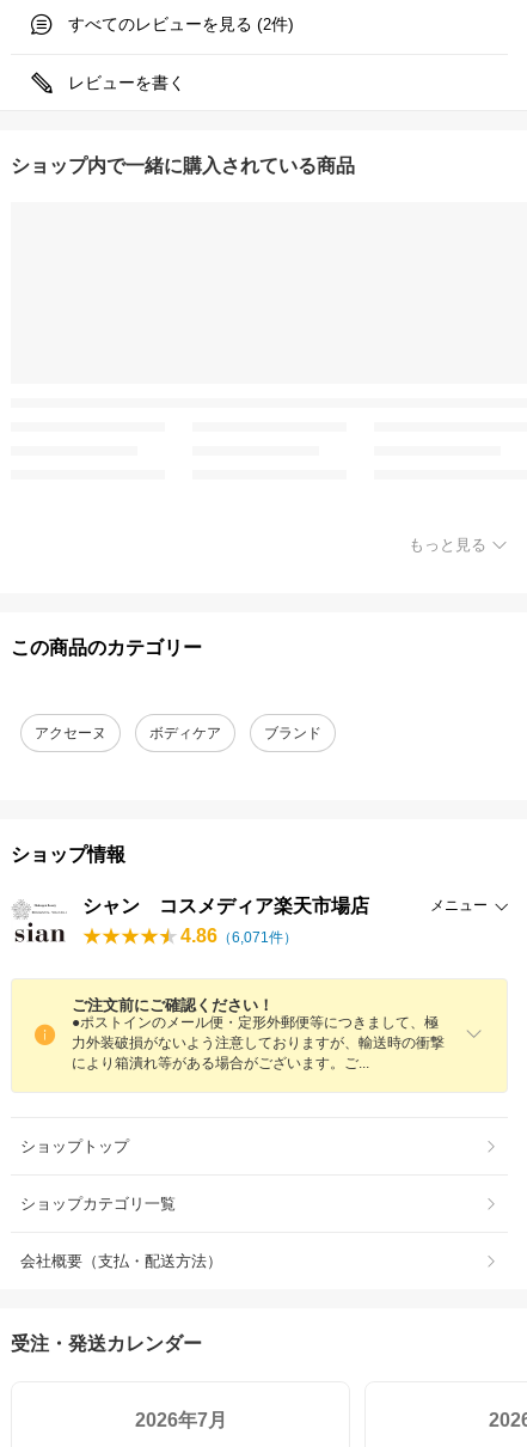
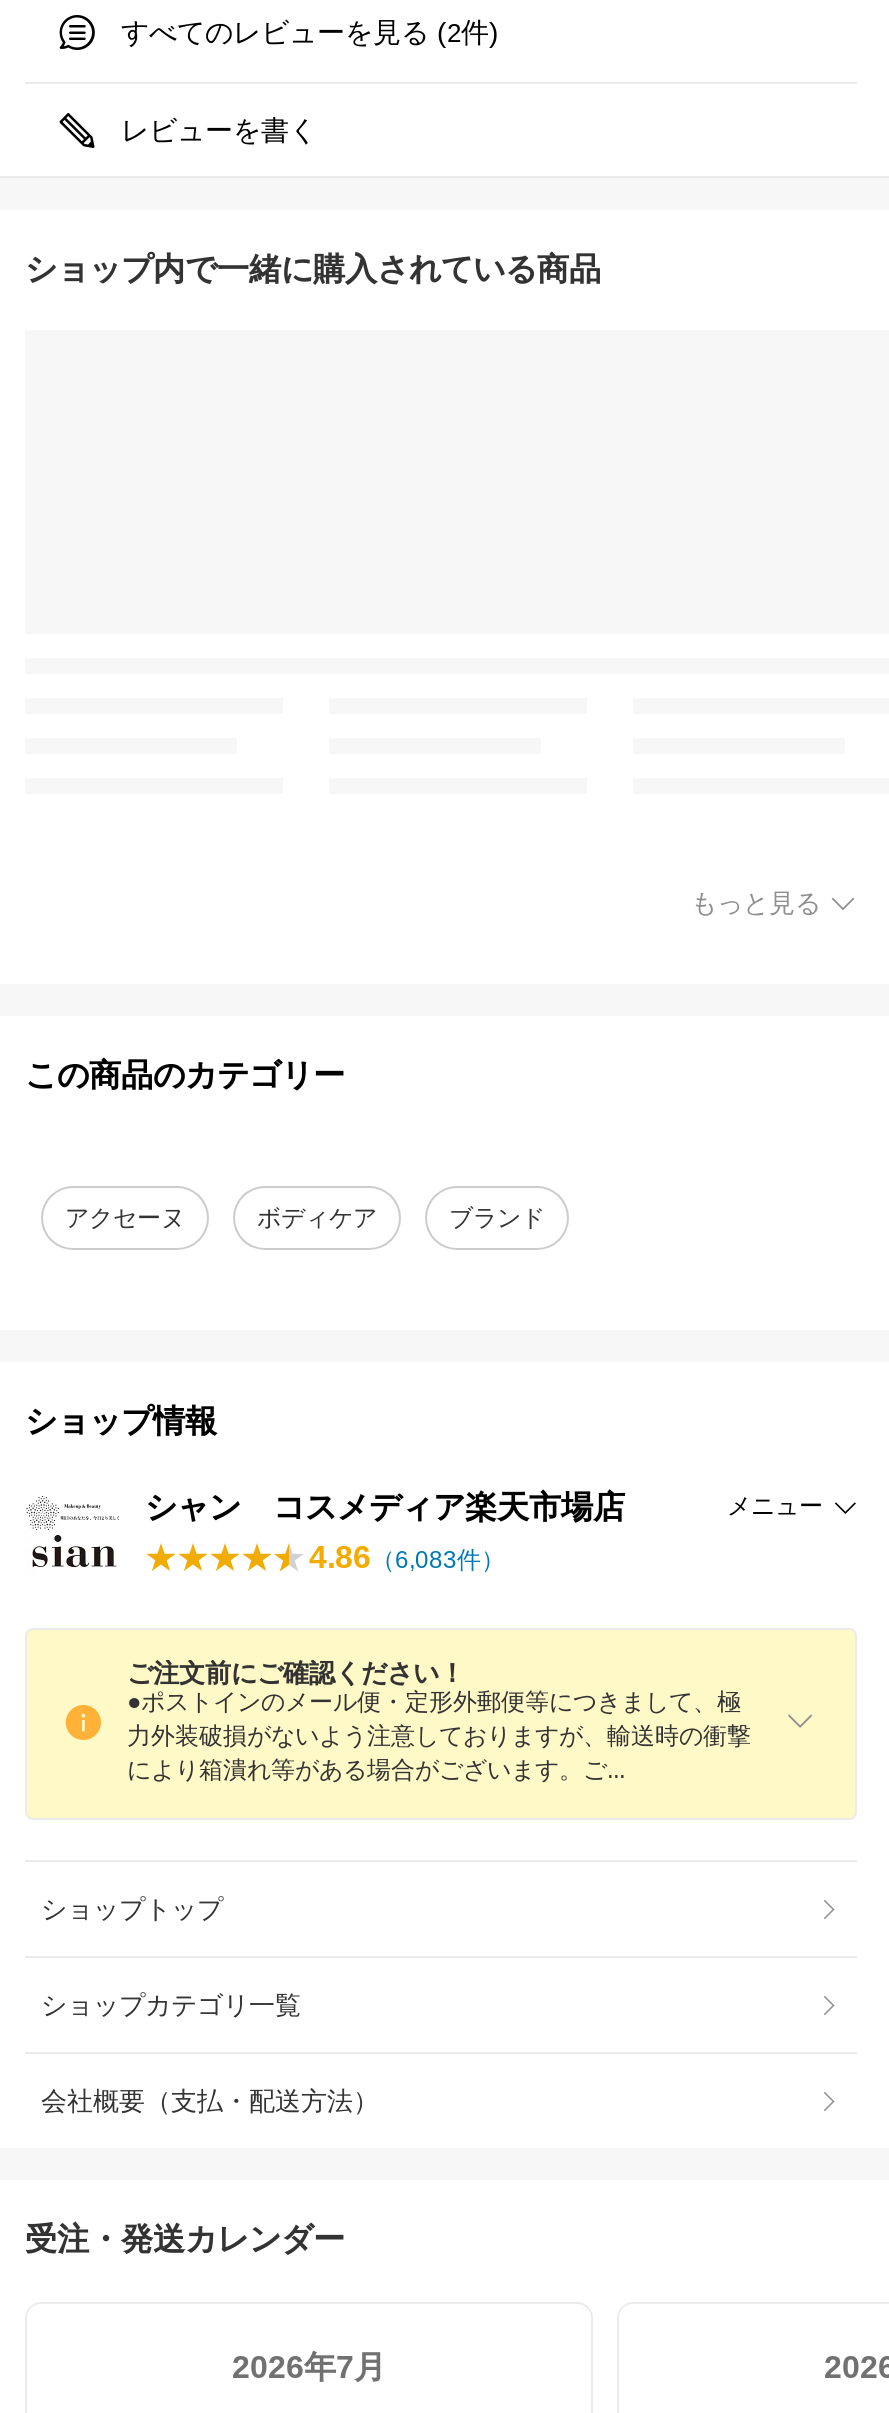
- 4.86（6,071件）
+ 4.86（6,083件）
